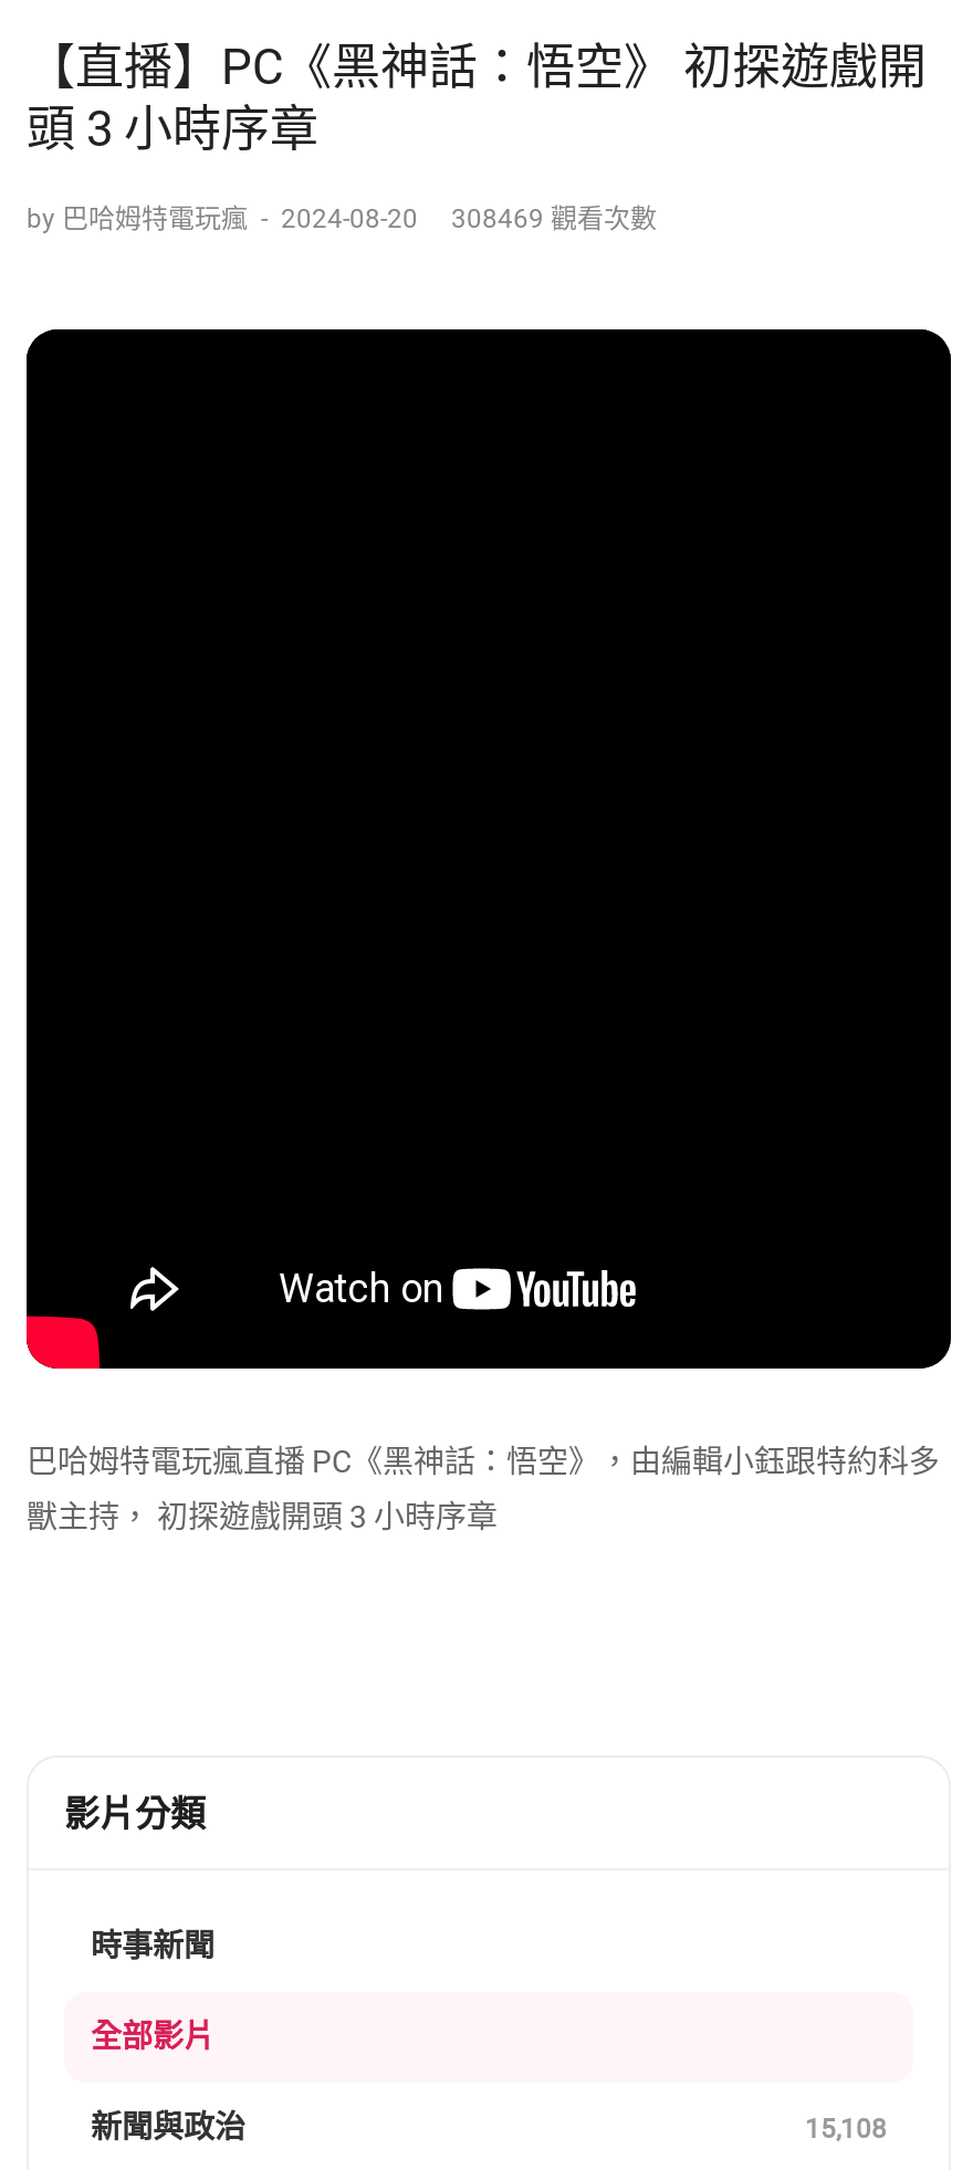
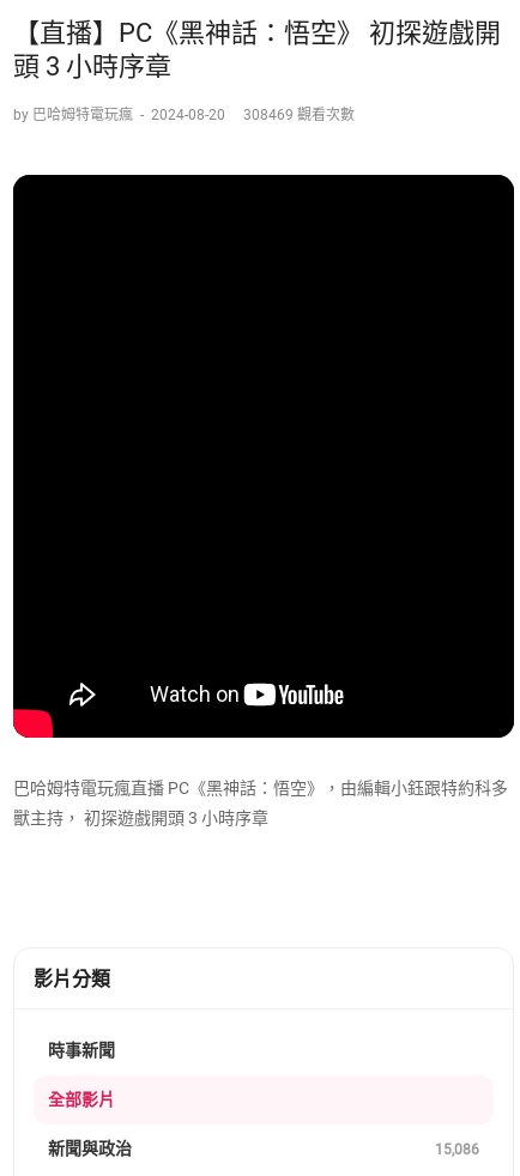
- 15,108
+ 15,086
